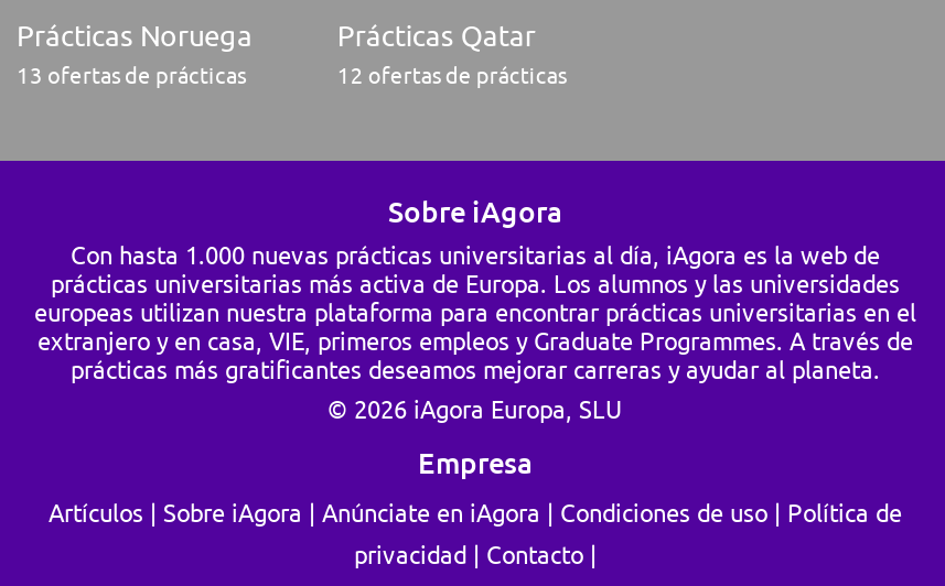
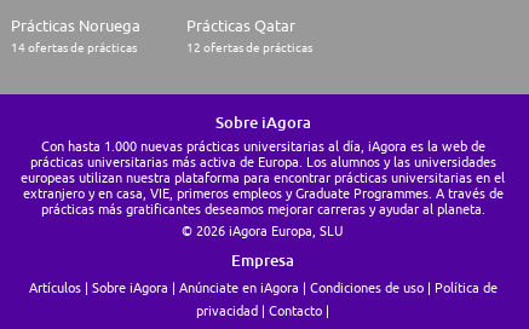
- 13 ofertas de prácticas
+ 14 ofertas de prácticas
